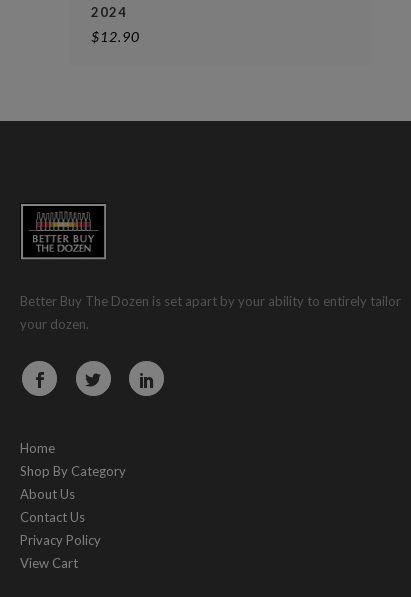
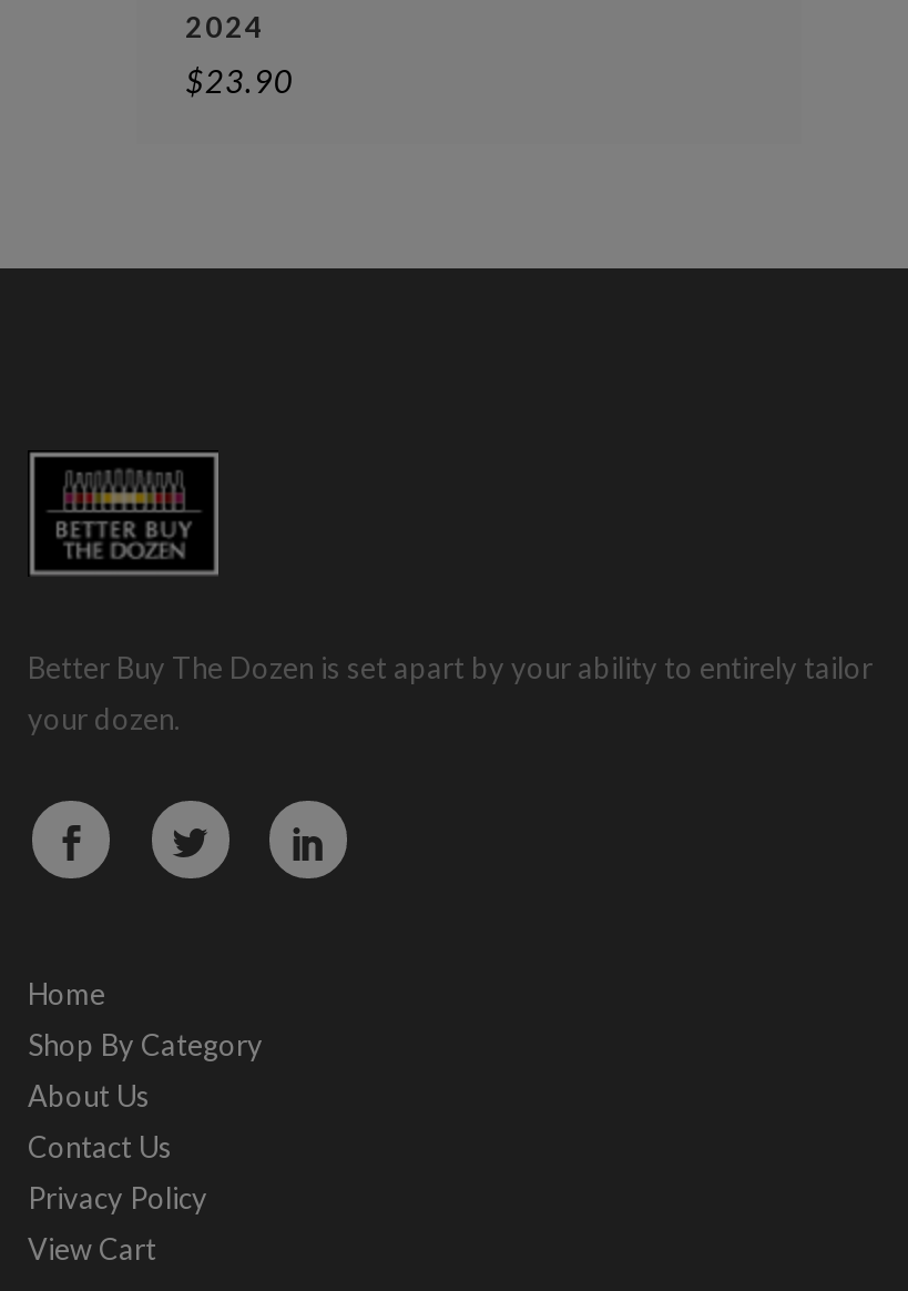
- $12.90
+ $23.90
